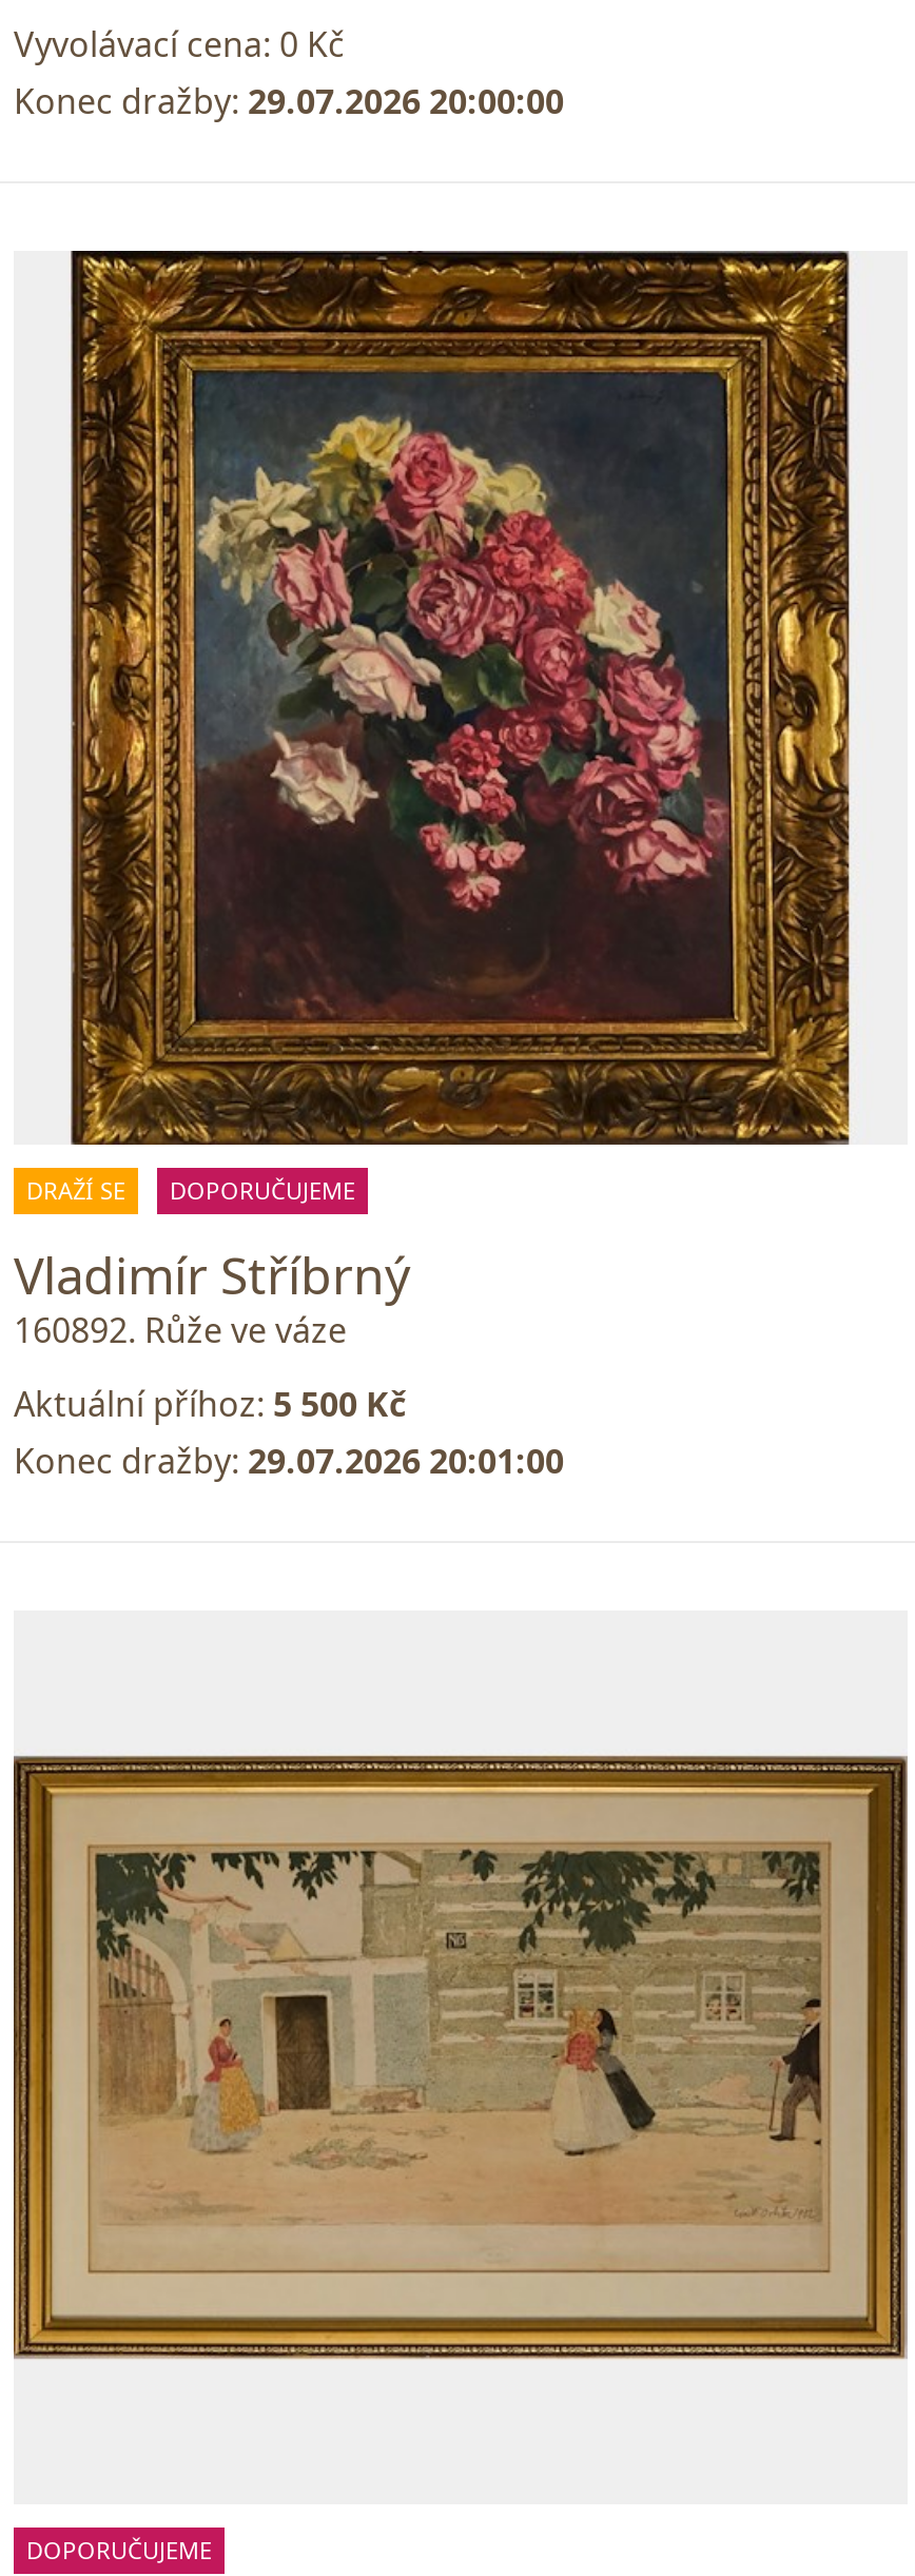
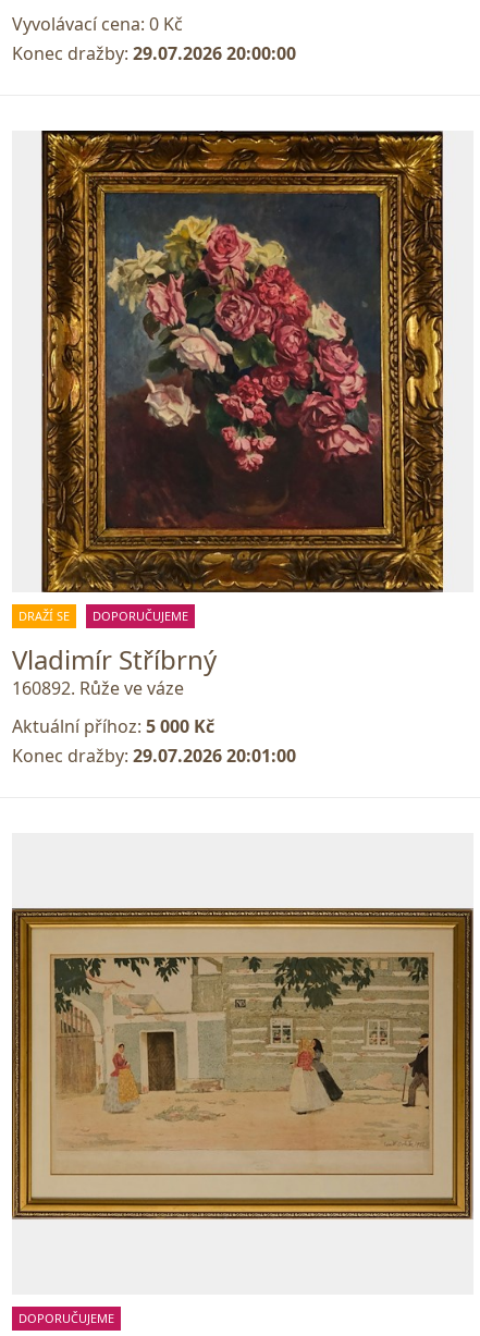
- Aktuální příhoz: 5 500 Kč
+ Aktuální příhoz: 5 000 Kč
